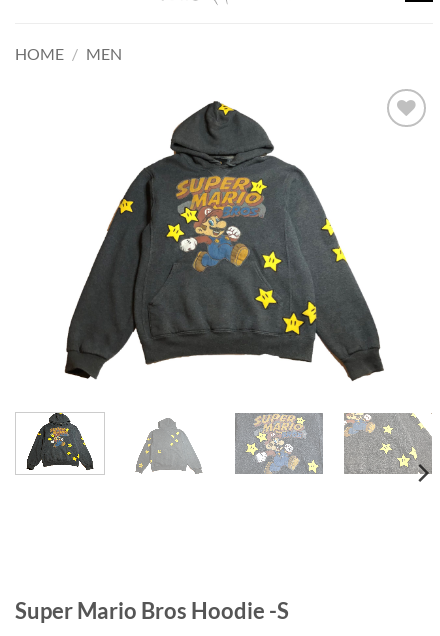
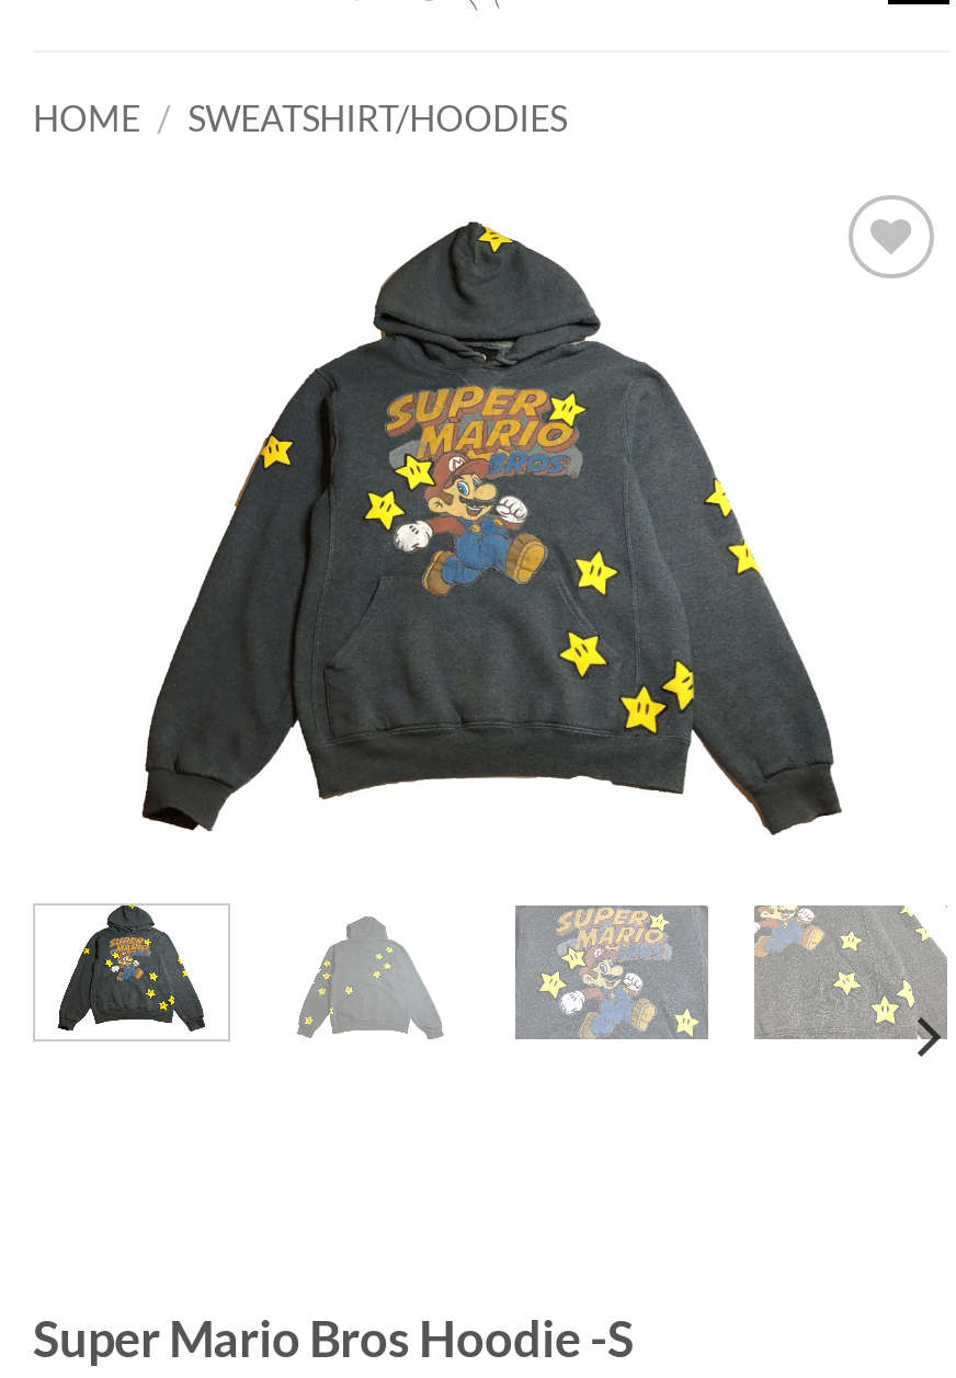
- HOME / MEN
+ HOME / SWEATSHIRT/HOODIES
